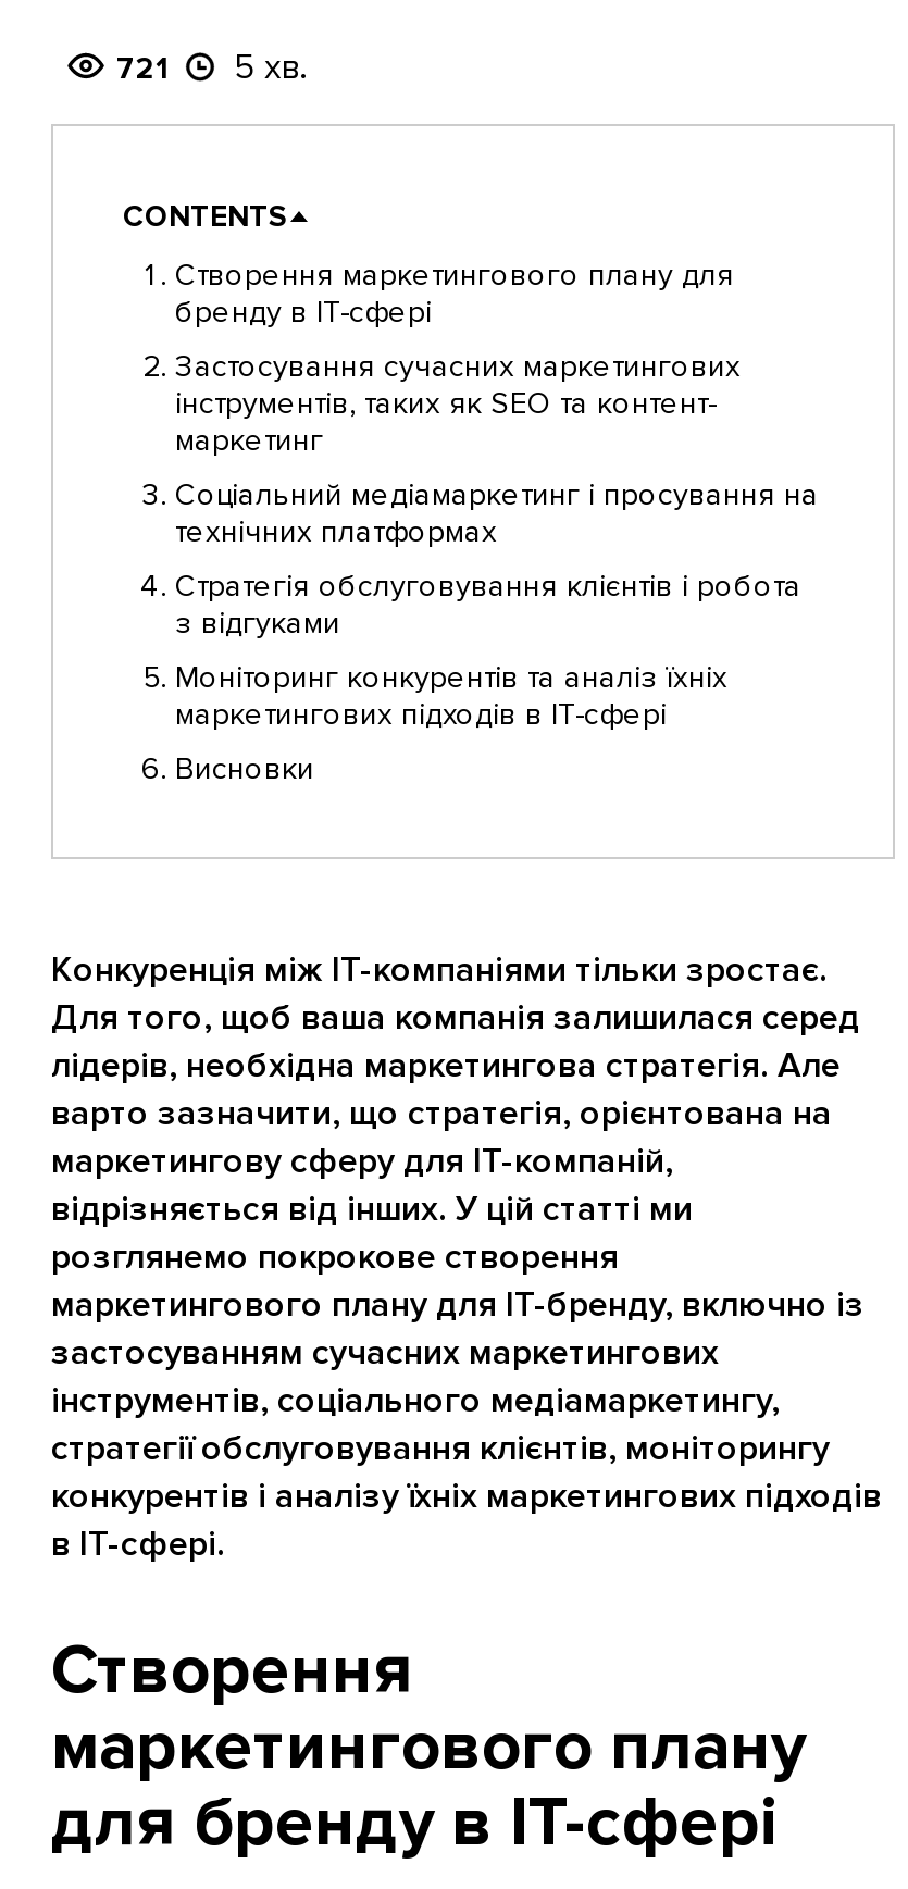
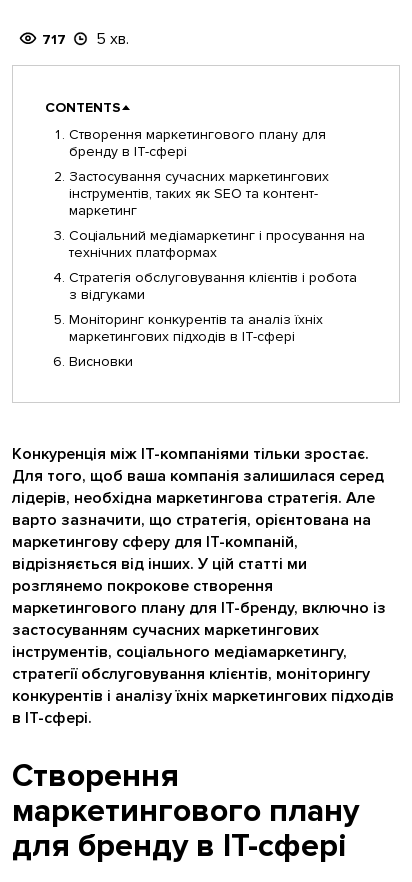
- 721 5 хв.
+ 717 5 хв.
